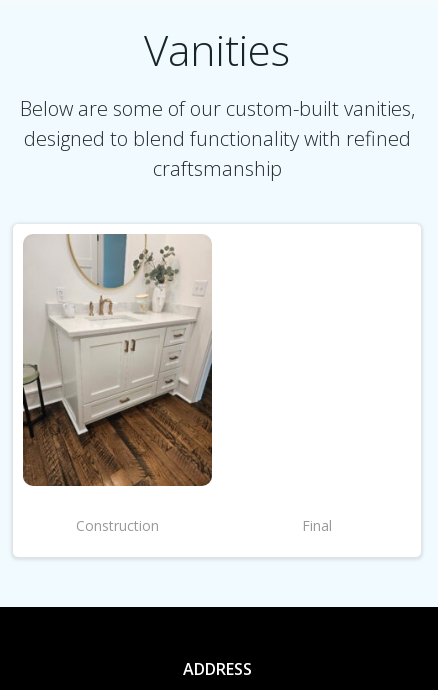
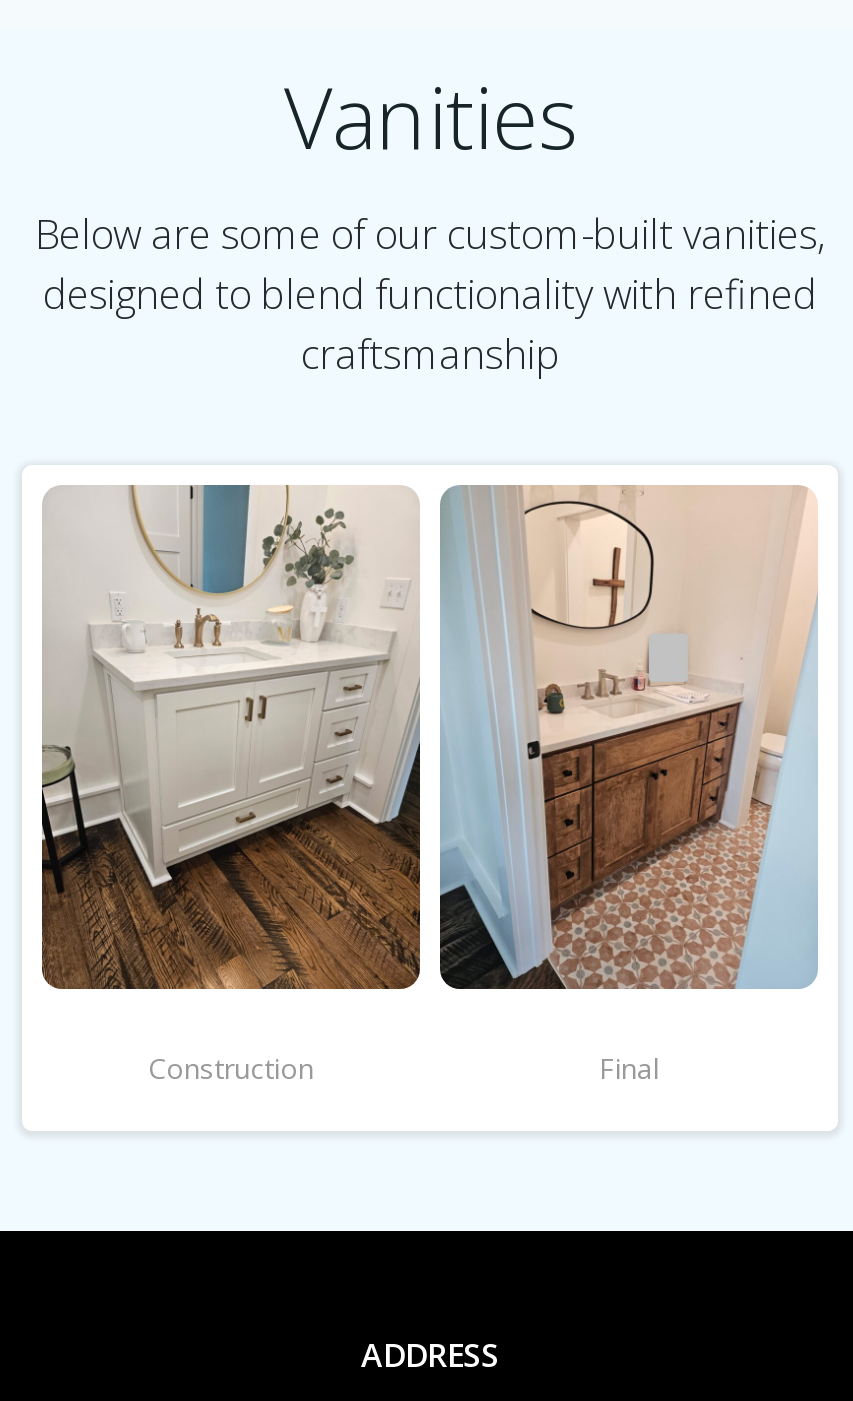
+ [image]
